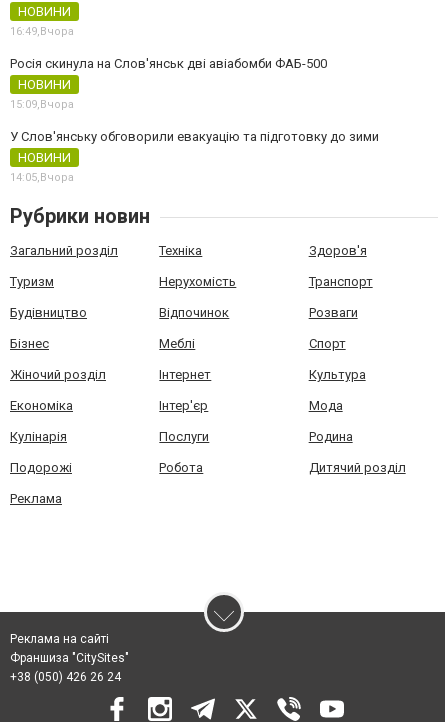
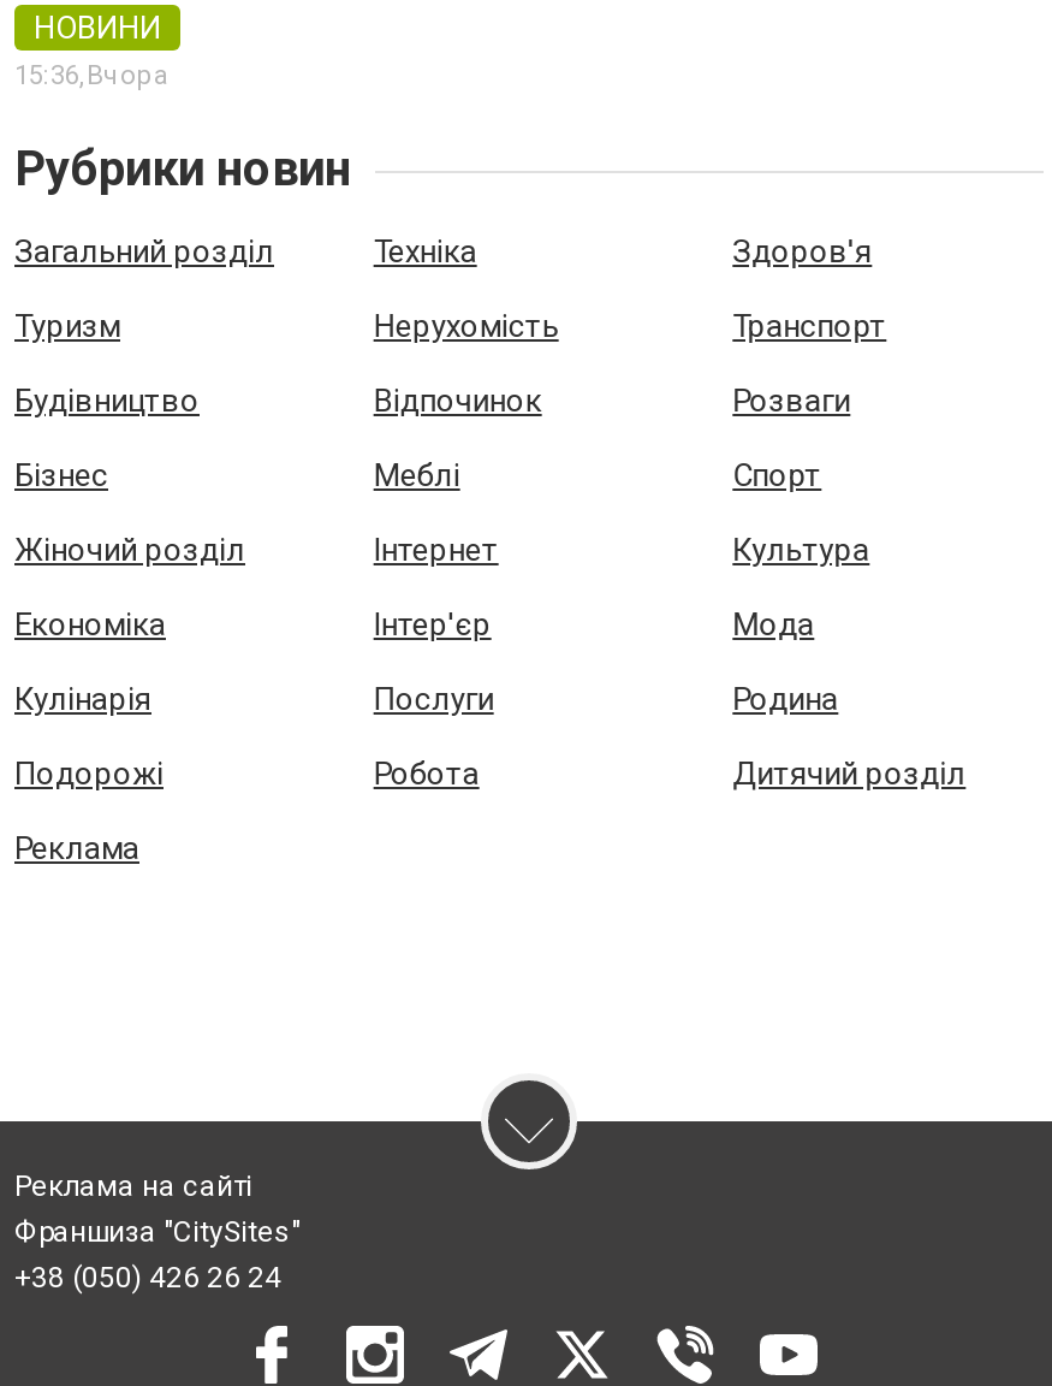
- 16:49,Вчора
- Росія скинула на Слов'янськ дві авіабомби ФАБ-500
- НОВИНИ
- 15:09,Вчора
- У Слов'янську обговорили евакуацію та підготовку до зими
- НОВИНИ
- 14:05,Вчора
+ 15:36, Вчора
